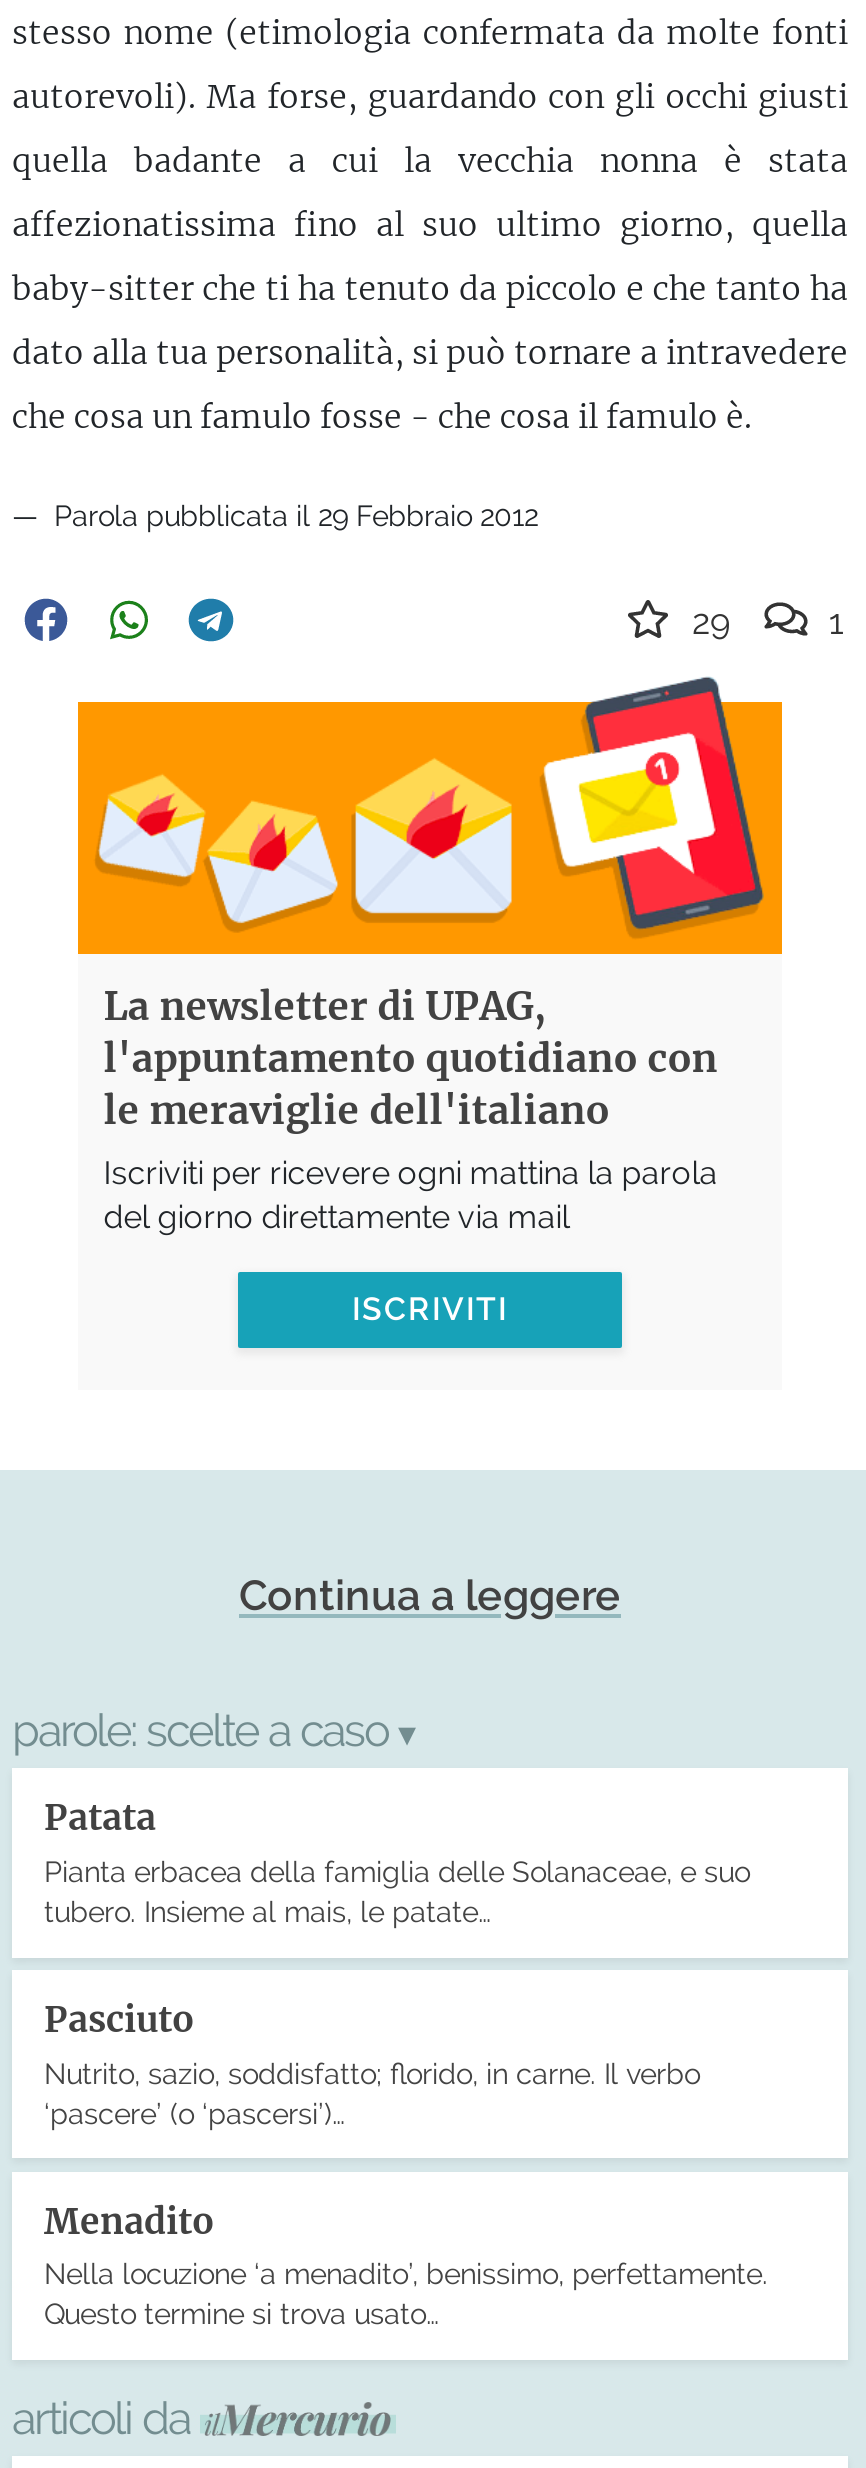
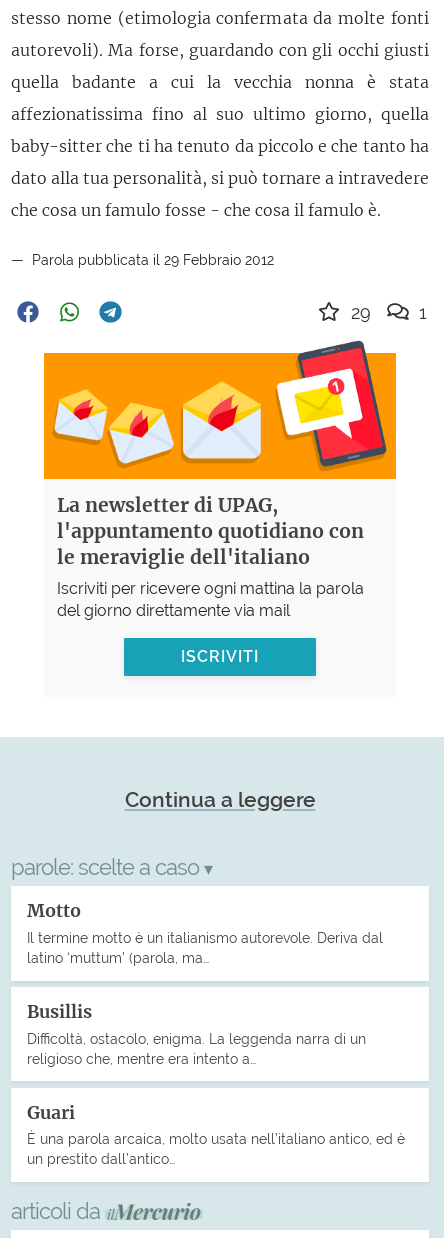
- Patata
- Pianta erbacea della famiglia delle Solanaceae, e suo
- tubero. Insieme al mais, le patate…
+ Motto
+ Il termine motto è un italianismo autorevole. Deriva dal
+ latino ‘muttum’ (parola, ma…

- Pasciuto
- Nutrito, sazio, soddisfatto; florido, in carne. Il verbo
- ‘pascere’ (o ‘pascersi’)…
+ Busillis
+ Difficoltà, ostacolo, enigma. La leggenda narra di un
+ religioso che, mentre era intento a…

- Menadito
- Nella locuzione ‘a menadito’, benissimo, perfettamente.
- Questo termine si trova usato…
+ Guari
+ È una parola arcaica, molto usata nell’italiano antico, ed è
+ un prestito dall’antico…
